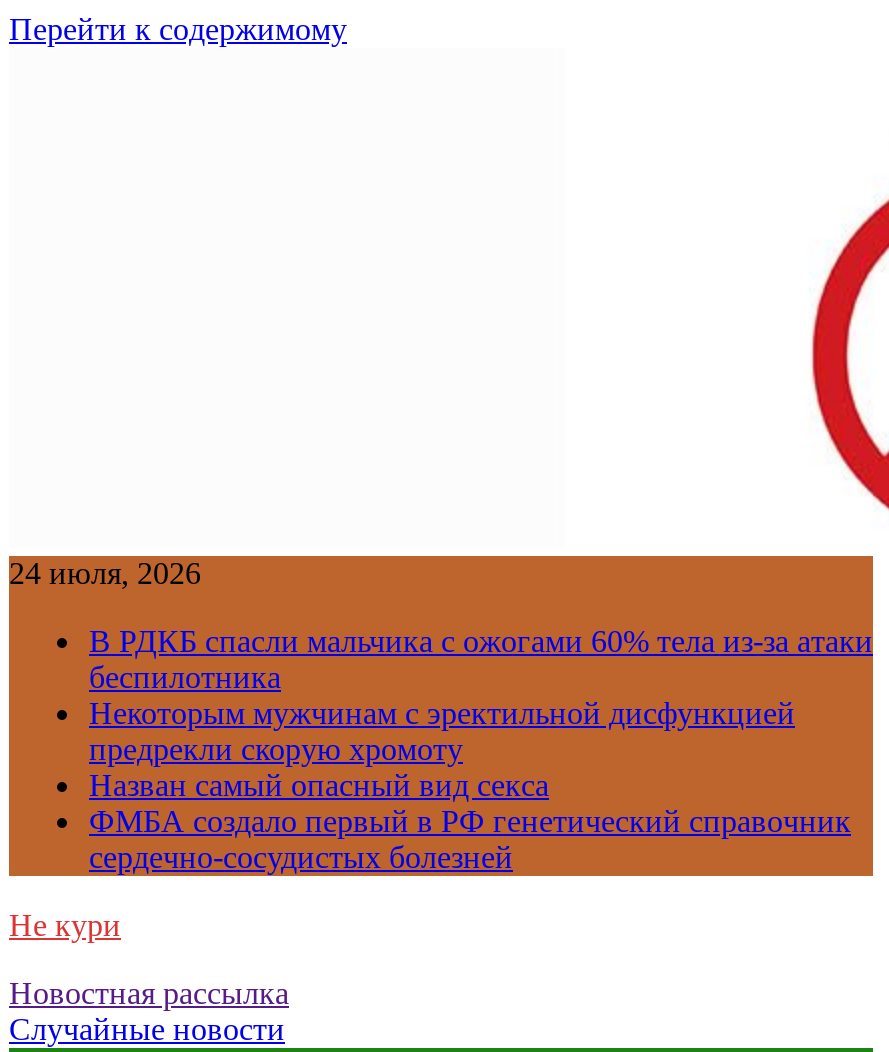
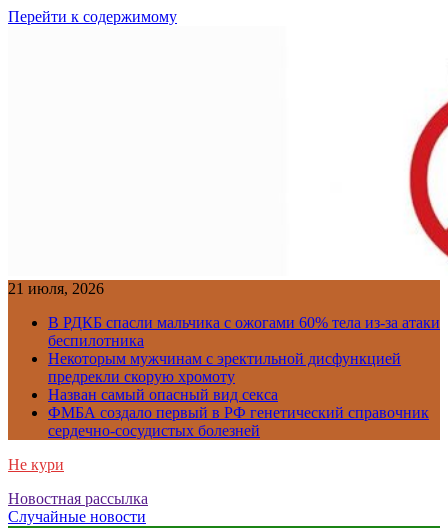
- 24 июля, 2026
+ 21 июля, 2026
